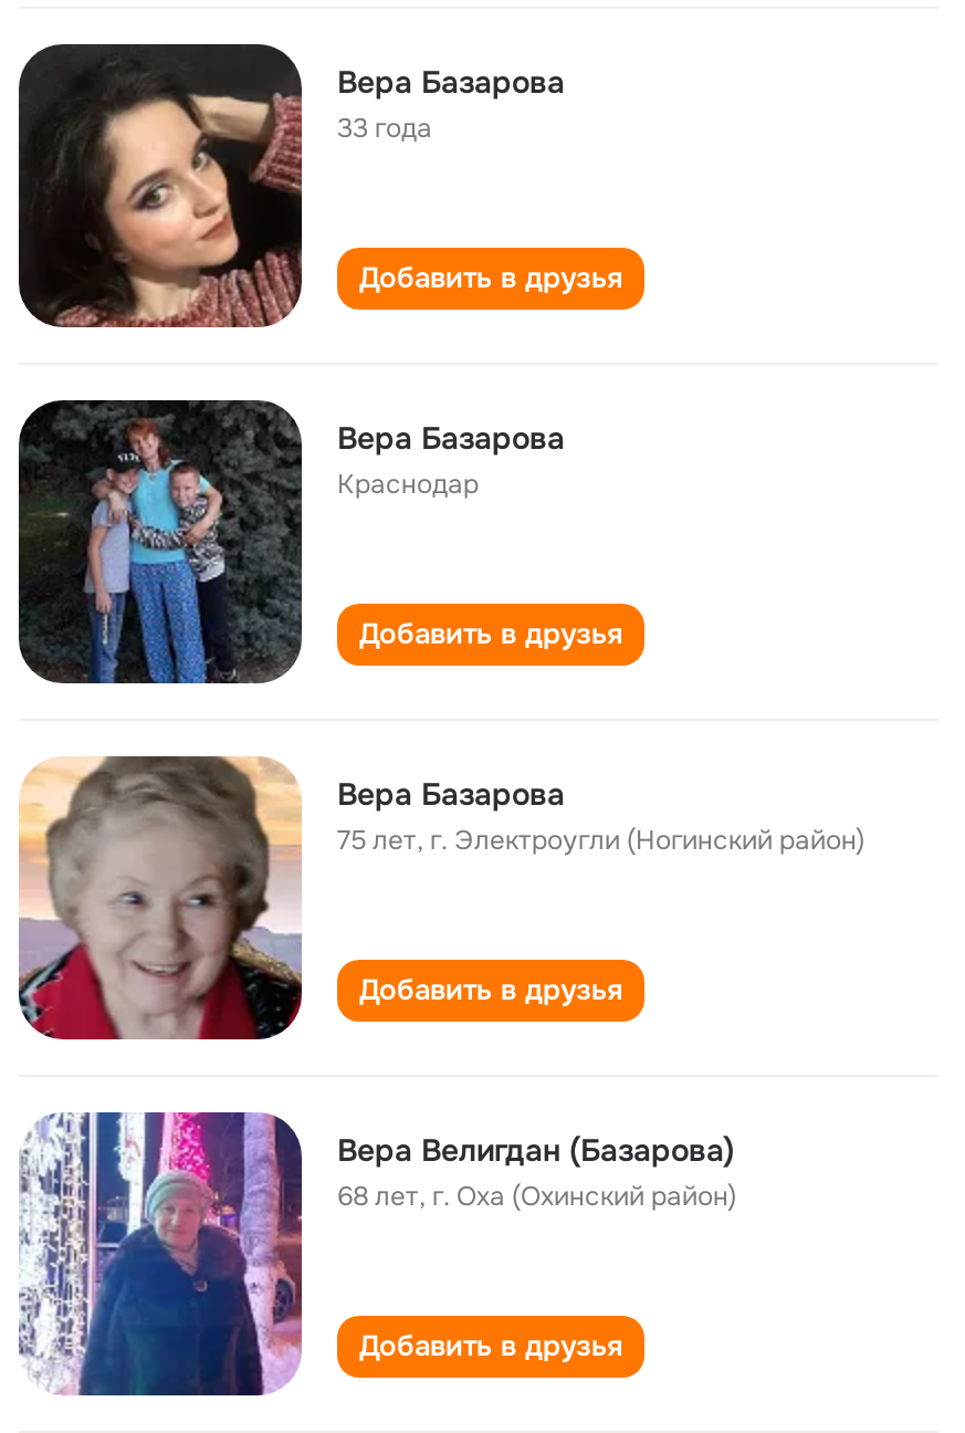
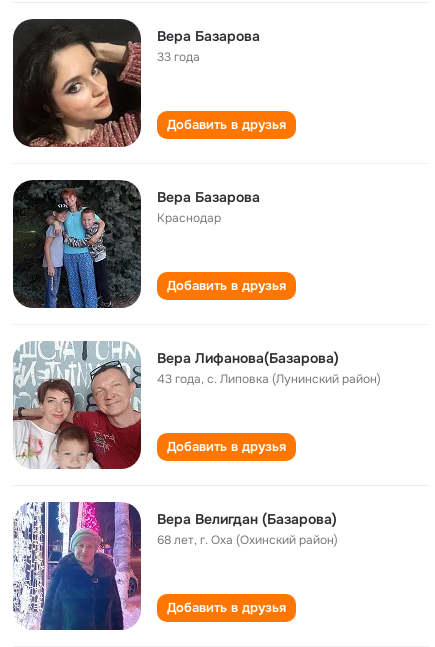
- [image]
- Вера Базарова
+ [image]
+ Вера Лифанова(Базарова)

- 75 лет, г. Электроугли (Ногинский район)
+ 43 года, с. Липовка (Лунинский район)
